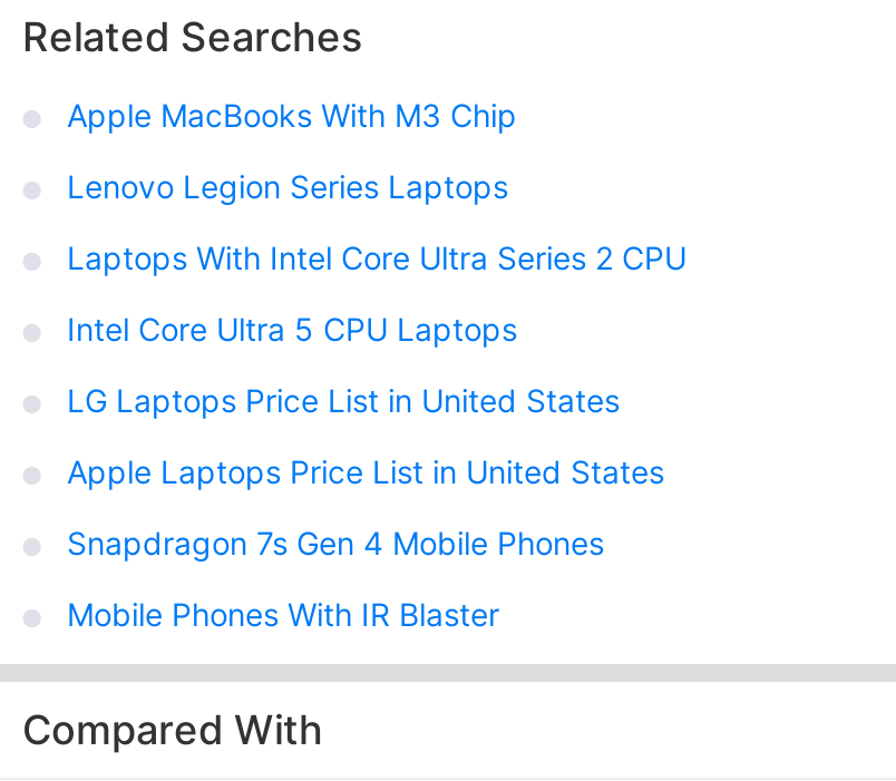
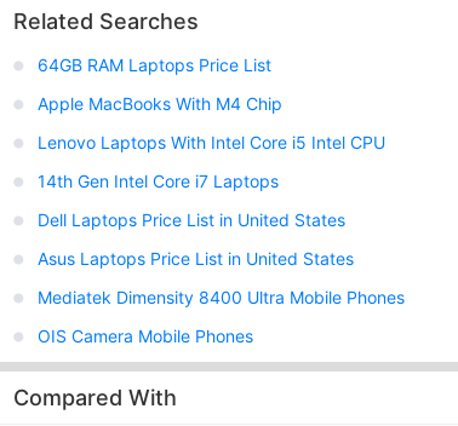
- Apple MacBooks With M3 Chip
+ 64GB RAM Laptops Price List

- Lenovo Legion Series Laptops
+ Apple MacBooks With M4 Chip

- Laptops With Intel Core Ultra Series 2 CPU
+ Lenovo Laptops With Intel Core i5 Intel CPU

- Intel Core Ultra 5 CPU Laptops
+ 14th Gen Intel Core i7 Laptops

- LG Laptops Price List in United States
+ Dell Laptops Price List in United States

- Apple Laptops Price List in United States
+ Asus Laptops Price List in United States

- Snapdragon 7s Gen 4 Mobile Phones
+ Mediatek Dimensity 8400 Ultra Mobile Phones

- Mobile Phones With IR Blaster
+ OIS Camera Mobile Phones
